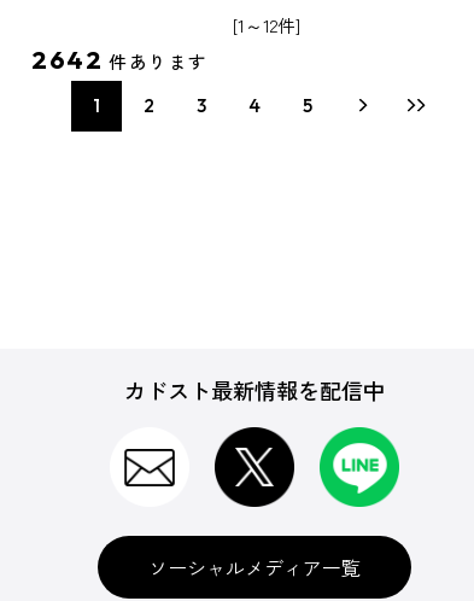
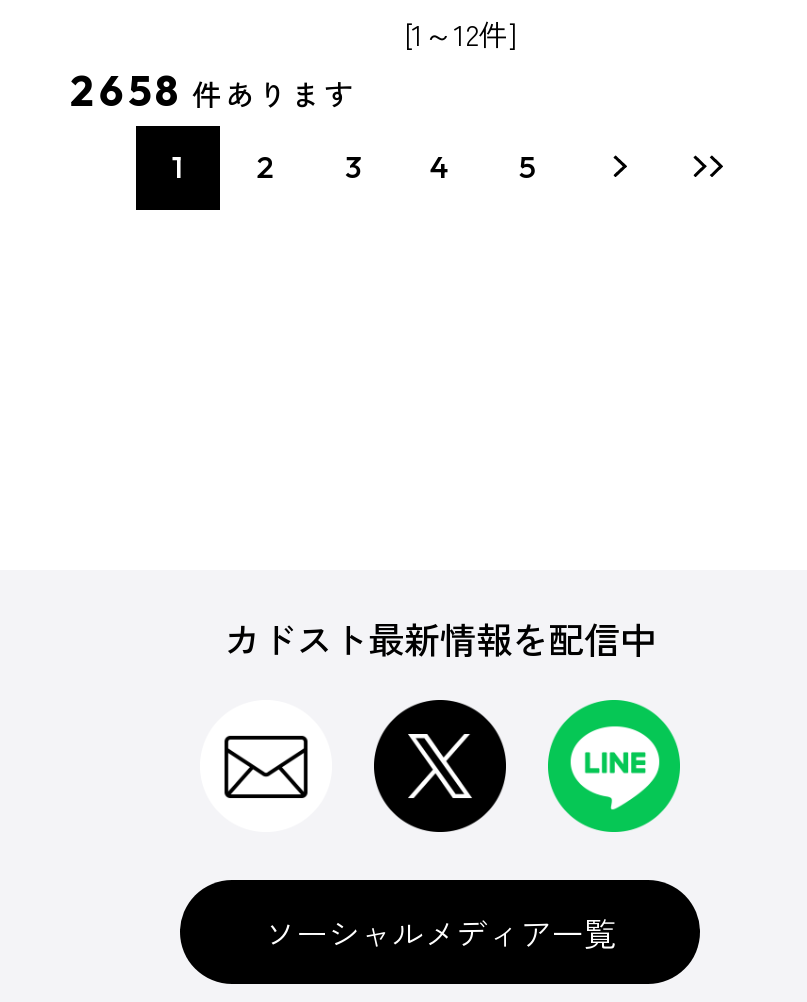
- 2642 件あります
+ 2658 件あります
